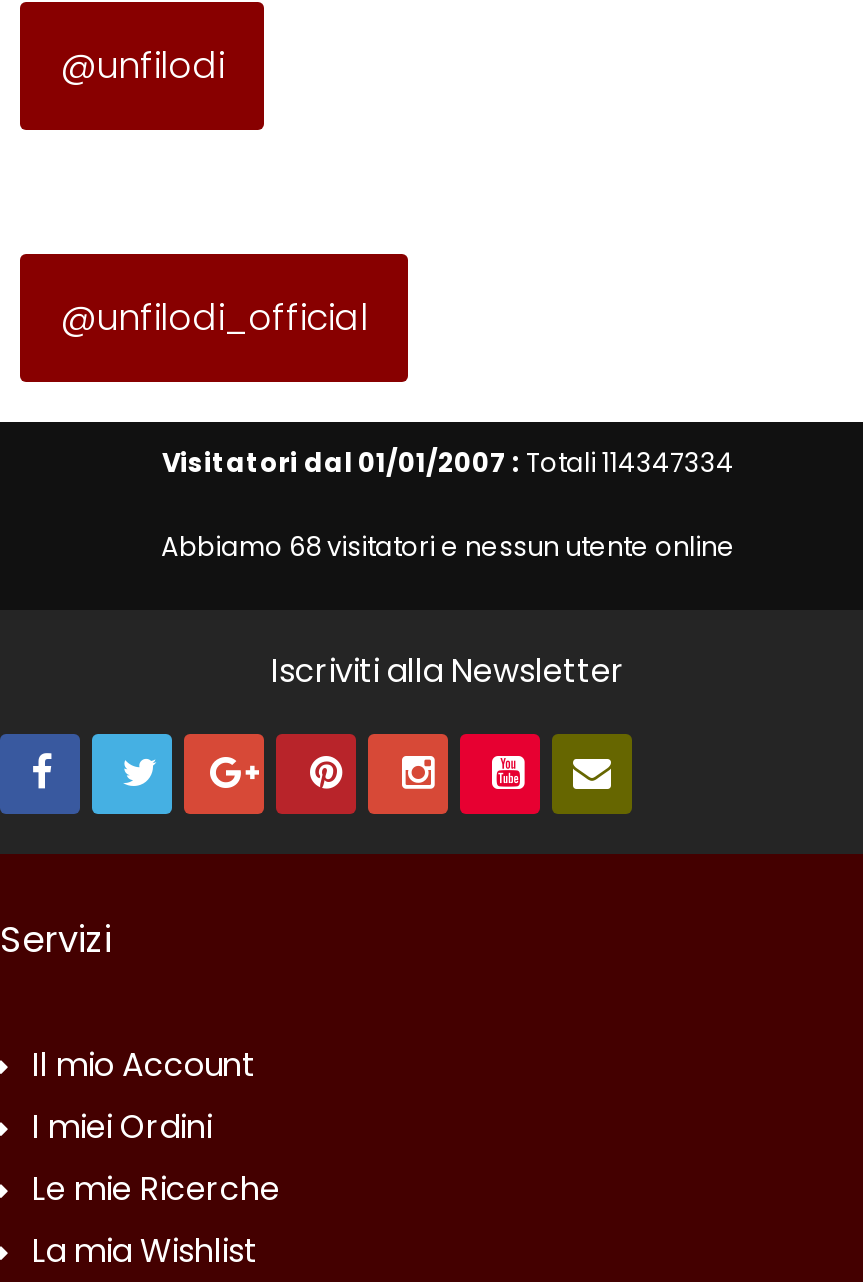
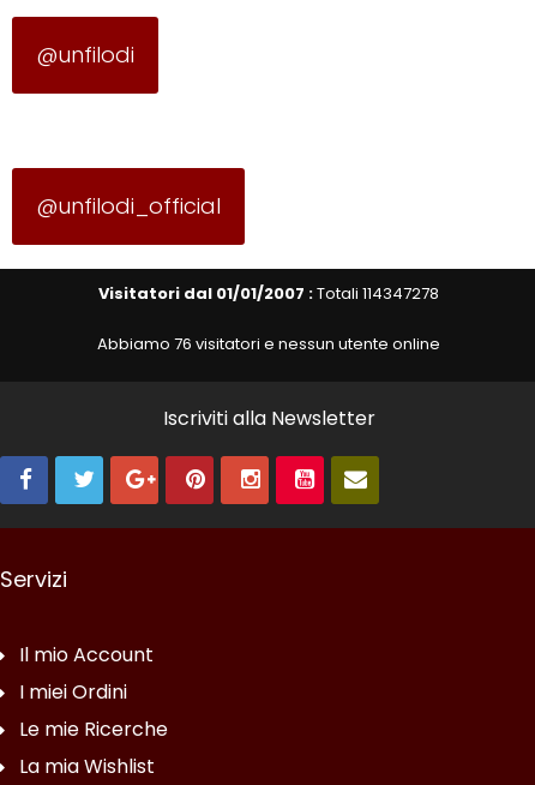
- Visitatori dal 01/01/2007 : Totali 114347334
+ Visitatori dal 01/01/2007 : Totali 114347278

- Abbiamo 68 visitatori e nessun utente online
+ Abbiamo 76 visitatori e nessun utente online
